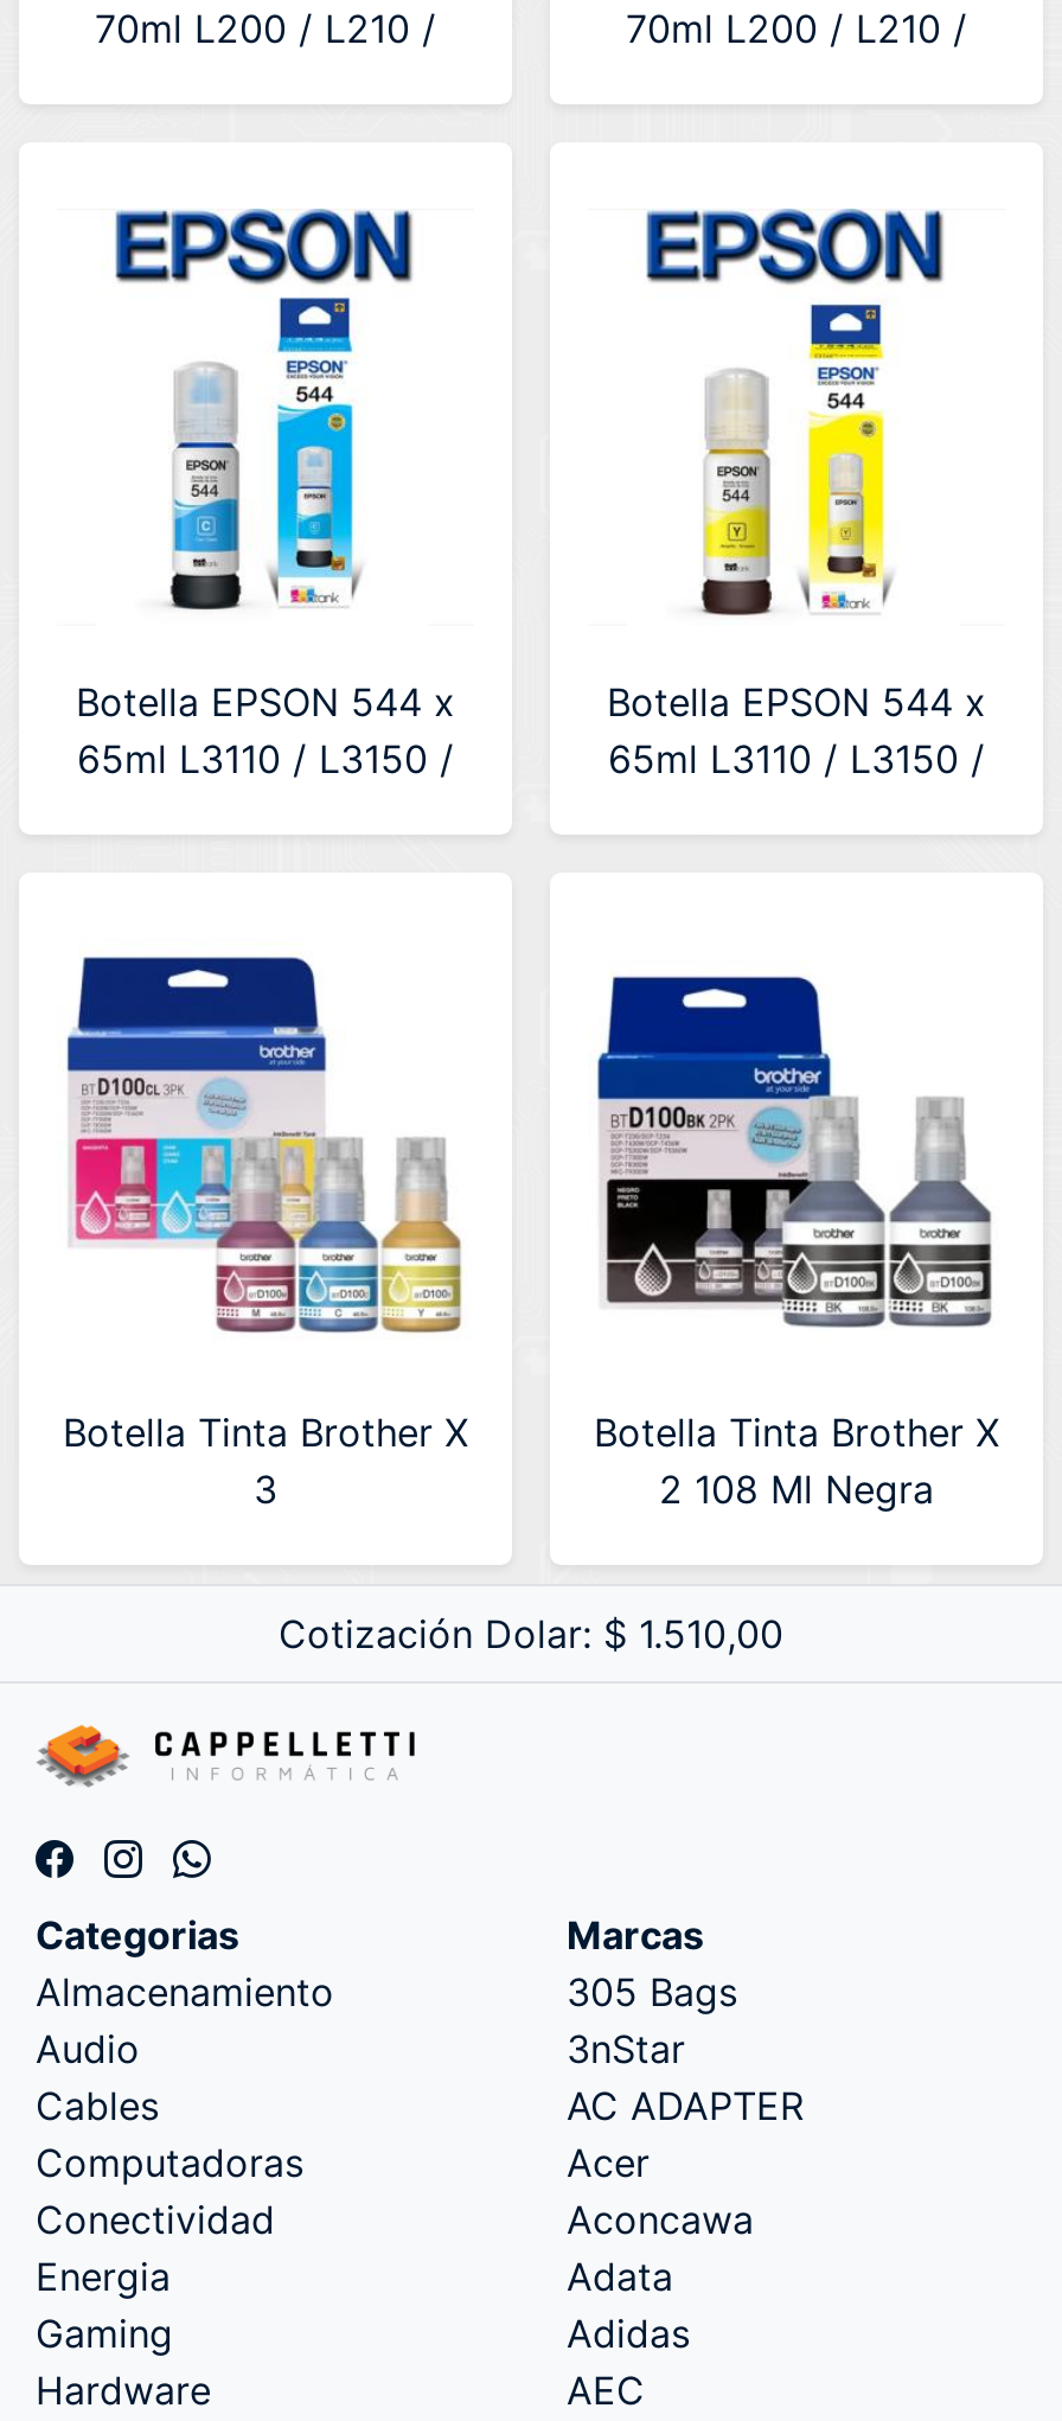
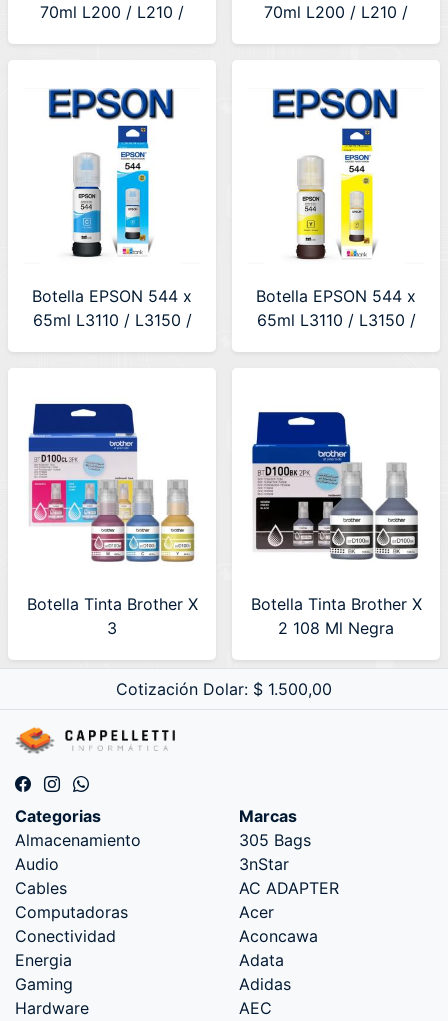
- Cotización Dolar: $ 1.510,00
+ Cotización Dolar: $ 1.500,00
